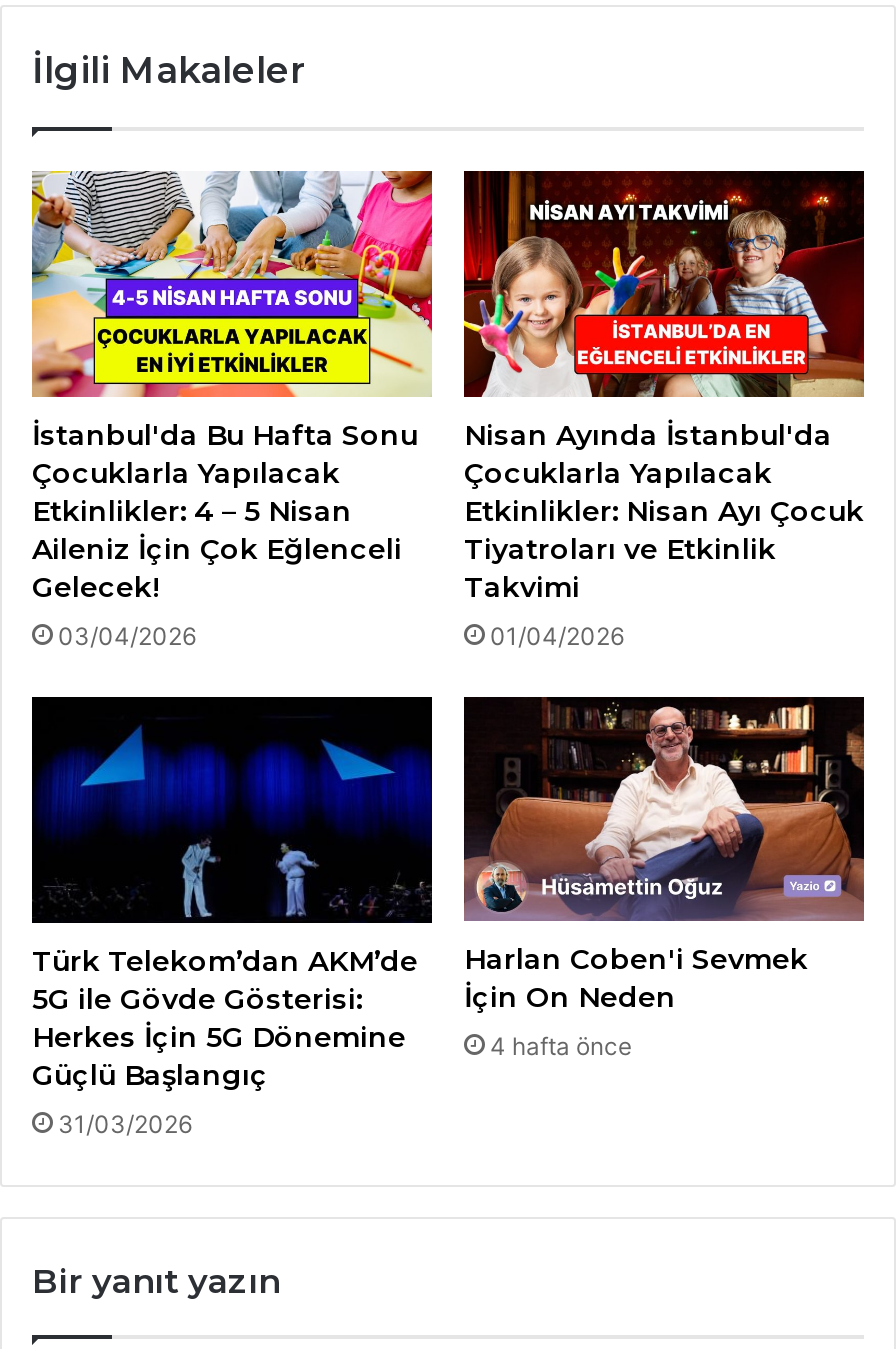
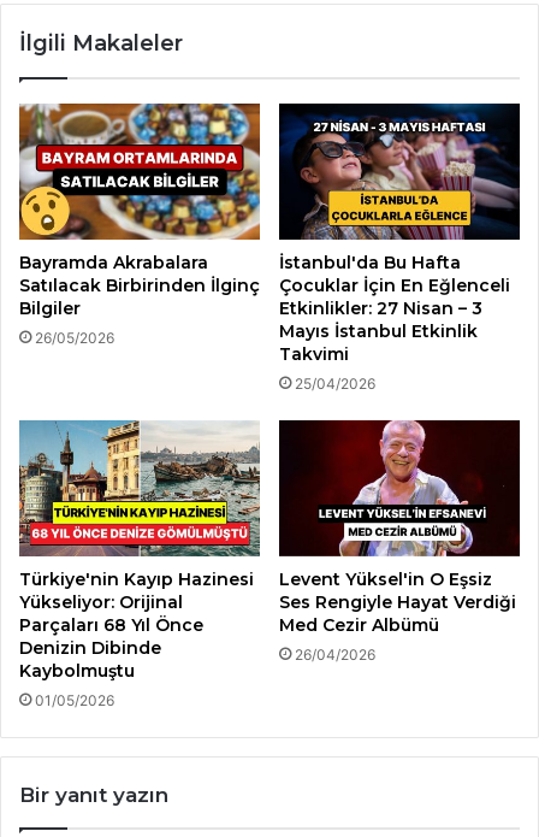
- [image]
- İstanbul'da Bu Hafta Sonu
- Çocuklarla Yapılacak
- Etkinlikler: 4 – 5 Nisan
- Aileniz İçin Çok Eğlenceli
- Gelecek!
- 03/04/2026
+ [image]
+ Bayramda Akrabalara
+ Satılacak Birbirinden İlginç
+ Bilgiler
+ 26/05/2026

- [image]
- Nisan Ayında İstanbul'da
- Çocuklarla Yapılacak
- Etkinlikler: Nisan Ayı Çocuk
- Tiyatroları ve Etkinlik
+ [image]
+ İstanbul'da Bu Hafta
+ Çocuklar İçin En Eğlenceli
+ Etkinlikler: 27 Nisan – 3
+ Mayıs İstanbul Etkinlik

- 01/04/2026
+ 25/04/2026

- [image]
- Türk Telekom’dan AKM’de
- 5G ile Gövde Gösterisi:
- Herkes İçin 5G Dönemine
- Güçlü Başlangıç
- 31/03/2026
+ [image]
+ Türkiye'nin Kayıp Hazinesi
+ Yükseliyor: Orijinal
+ Parçaları 68 Yıl Önce
+ Denizin Dibinde
+ Kaybolmuştu
+ 01/05/2026

- [image]
- Harlan Coben'i Sevmek
- İçin On Neden
- 4 hafta önce
+ [image]
+ Levent Yüksel'in O Eşsiz
+ Ses Rengiyle Hayat Verdiği
+ Med Cezir Albümü
+ 26/04/2026
